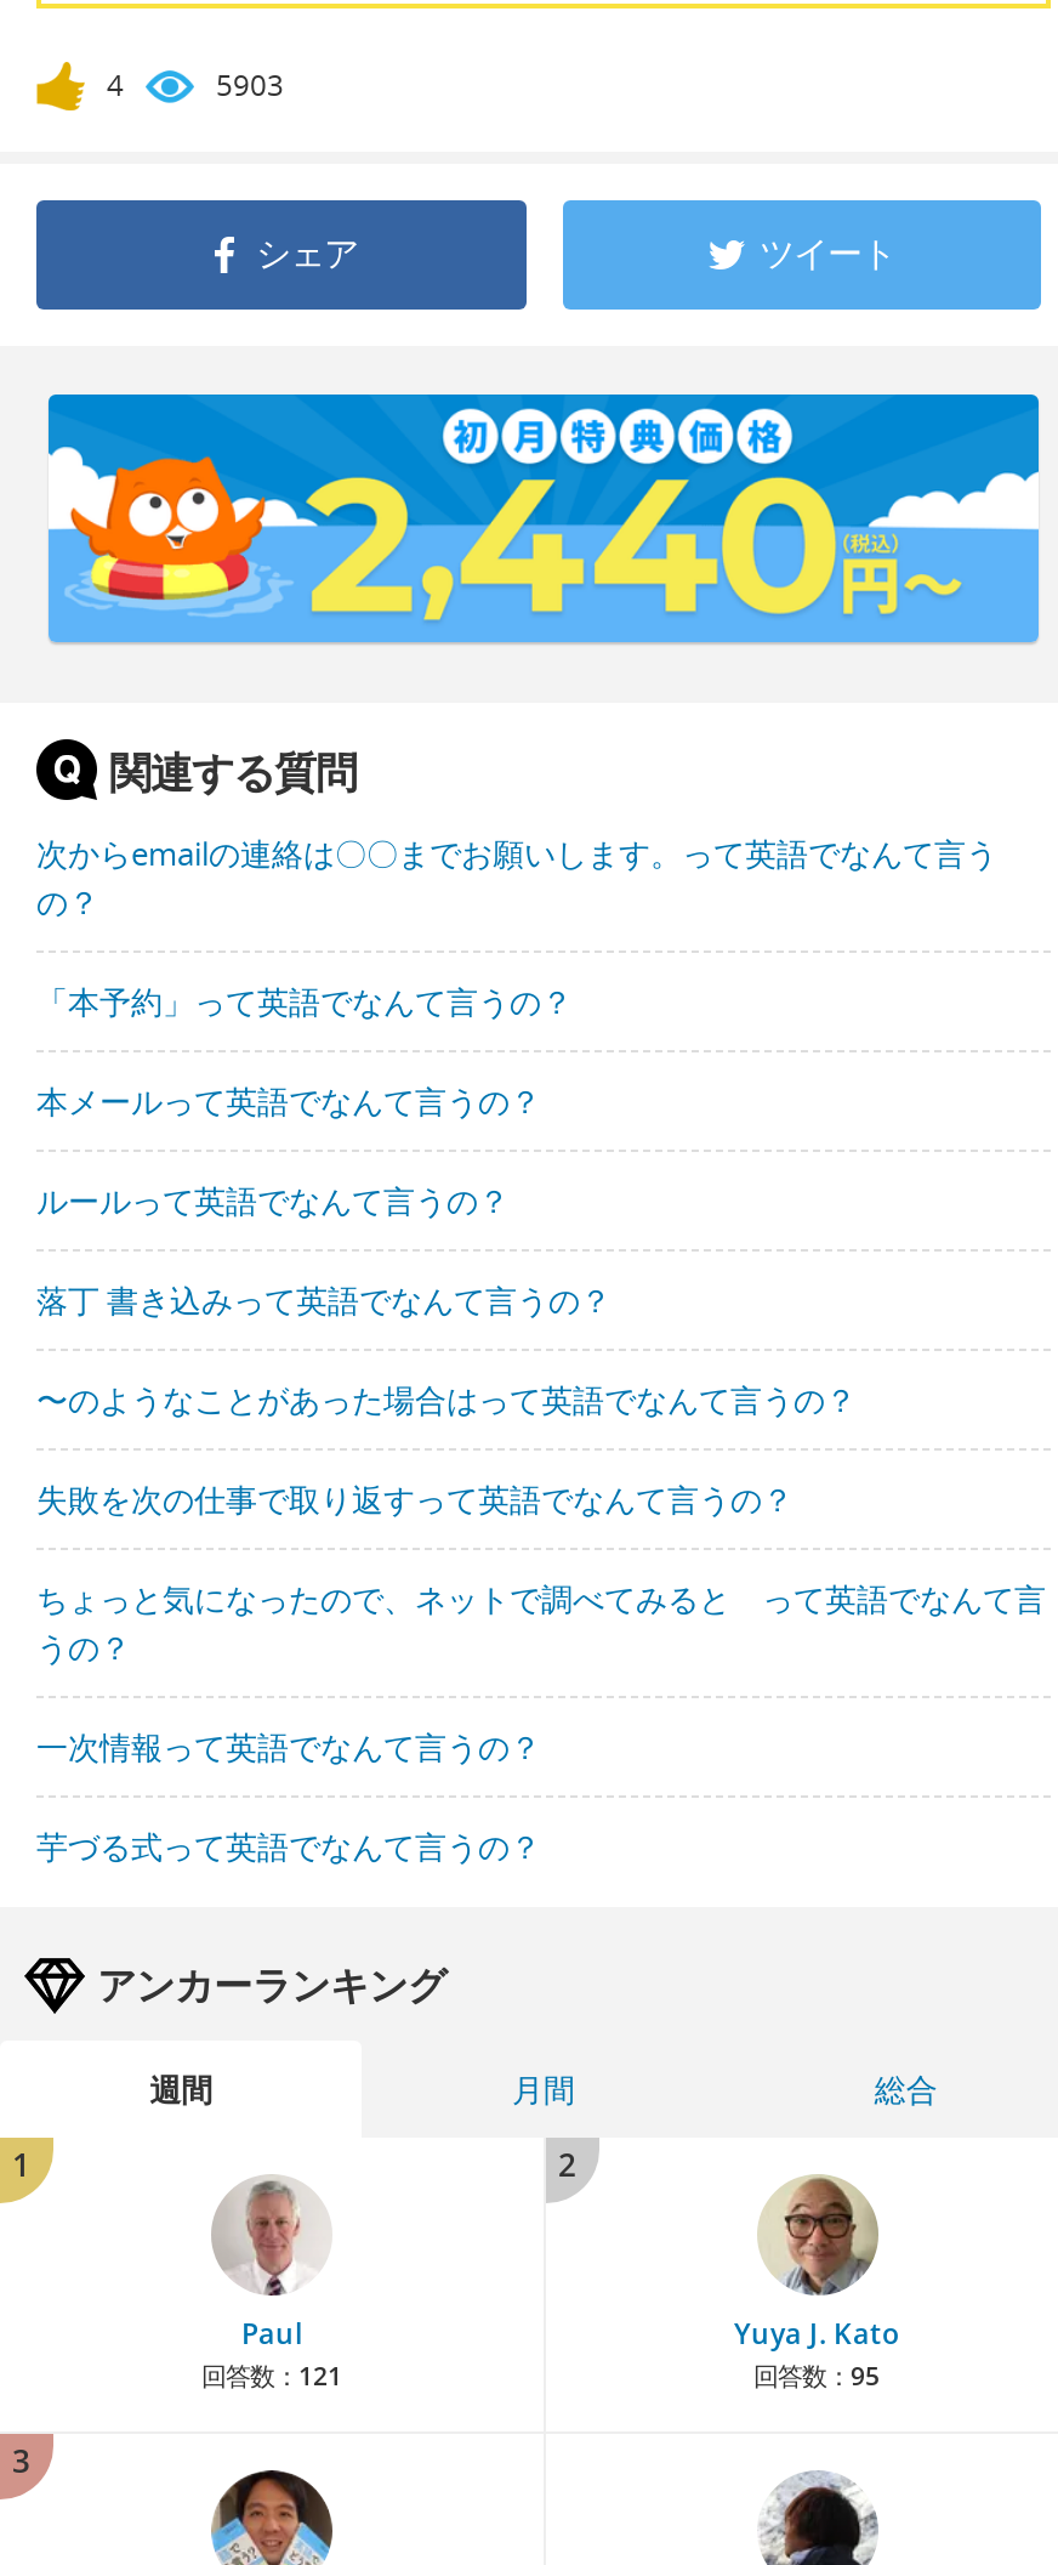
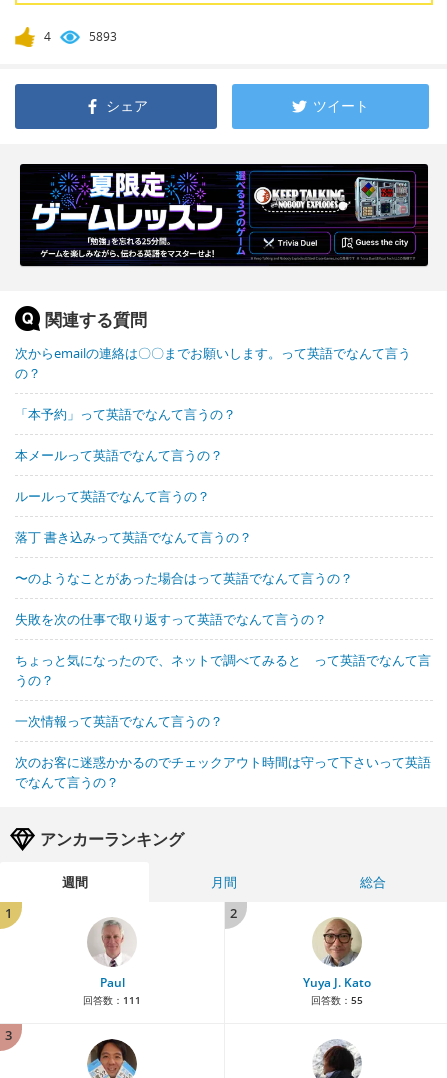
- 5903
+ 5893

- [image]
+ [image]

- 芋づる式って英語でなんて言うの？
+ 次のお客に迷惑かかるのでチェックアウト時間は守って下さいって英語
+ でなんて言うの？

- 回答数：121
+ 回答数：111

- 回答数：95
+ 回答数：55
